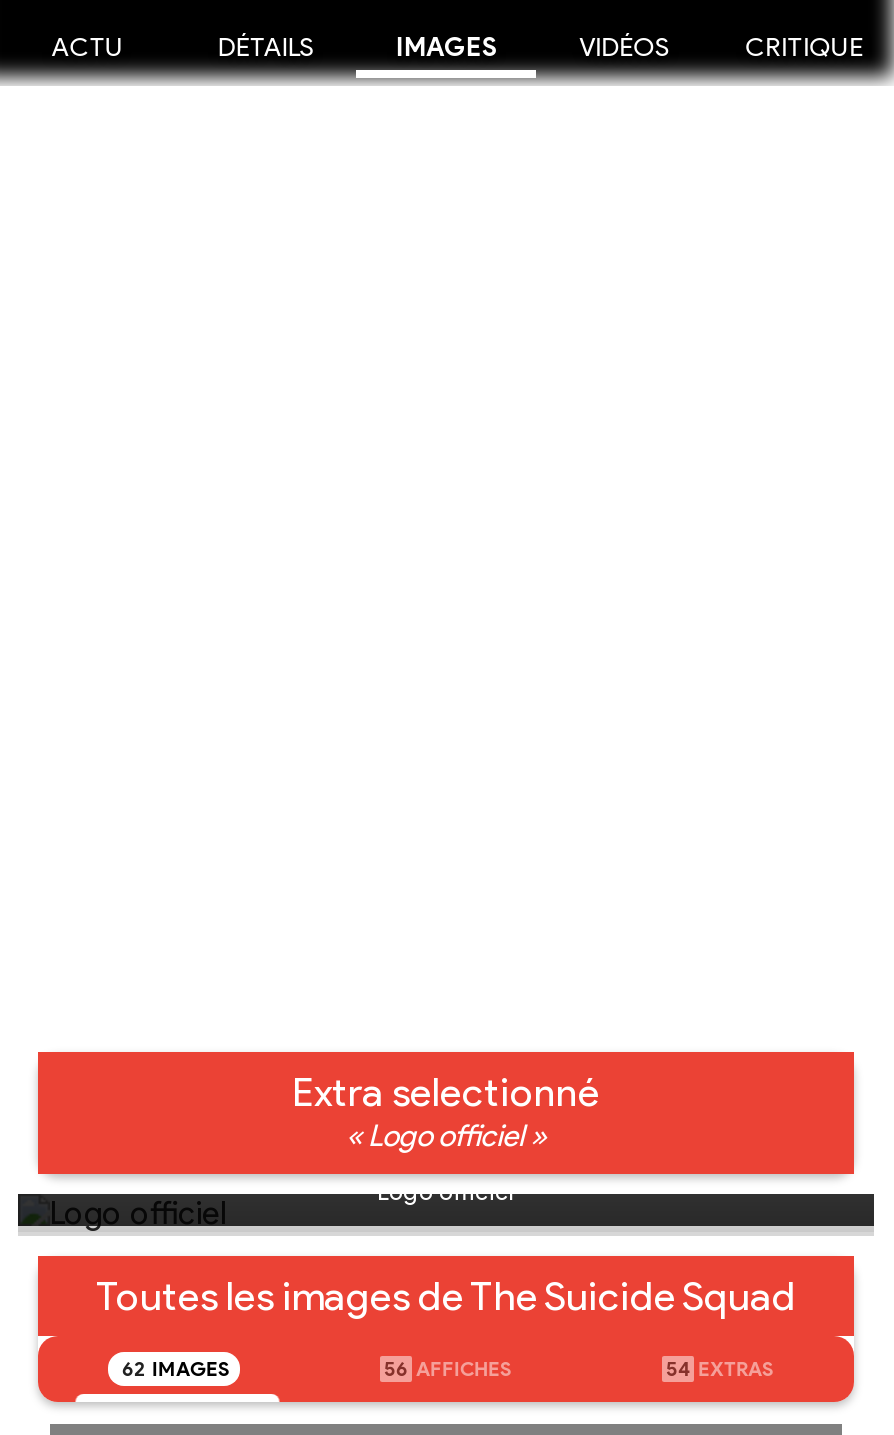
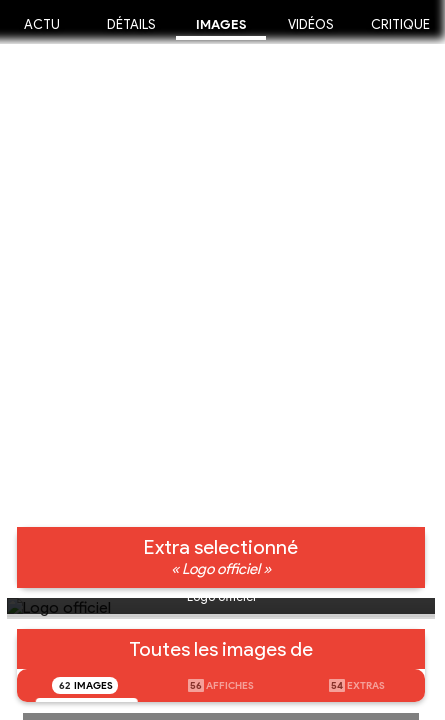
- Toutes les images de The Suicide Squad
+ Toutes les images de
